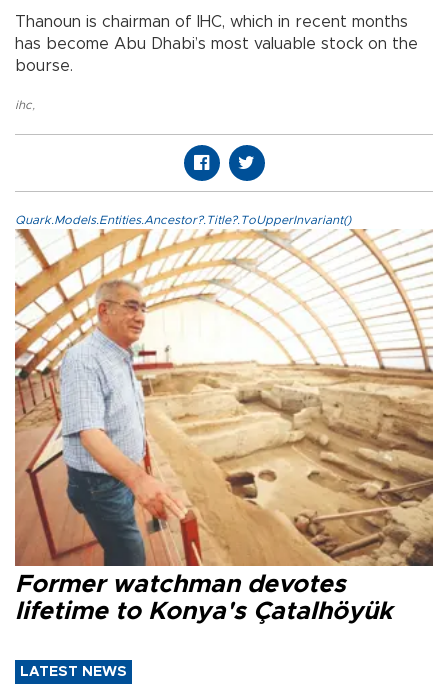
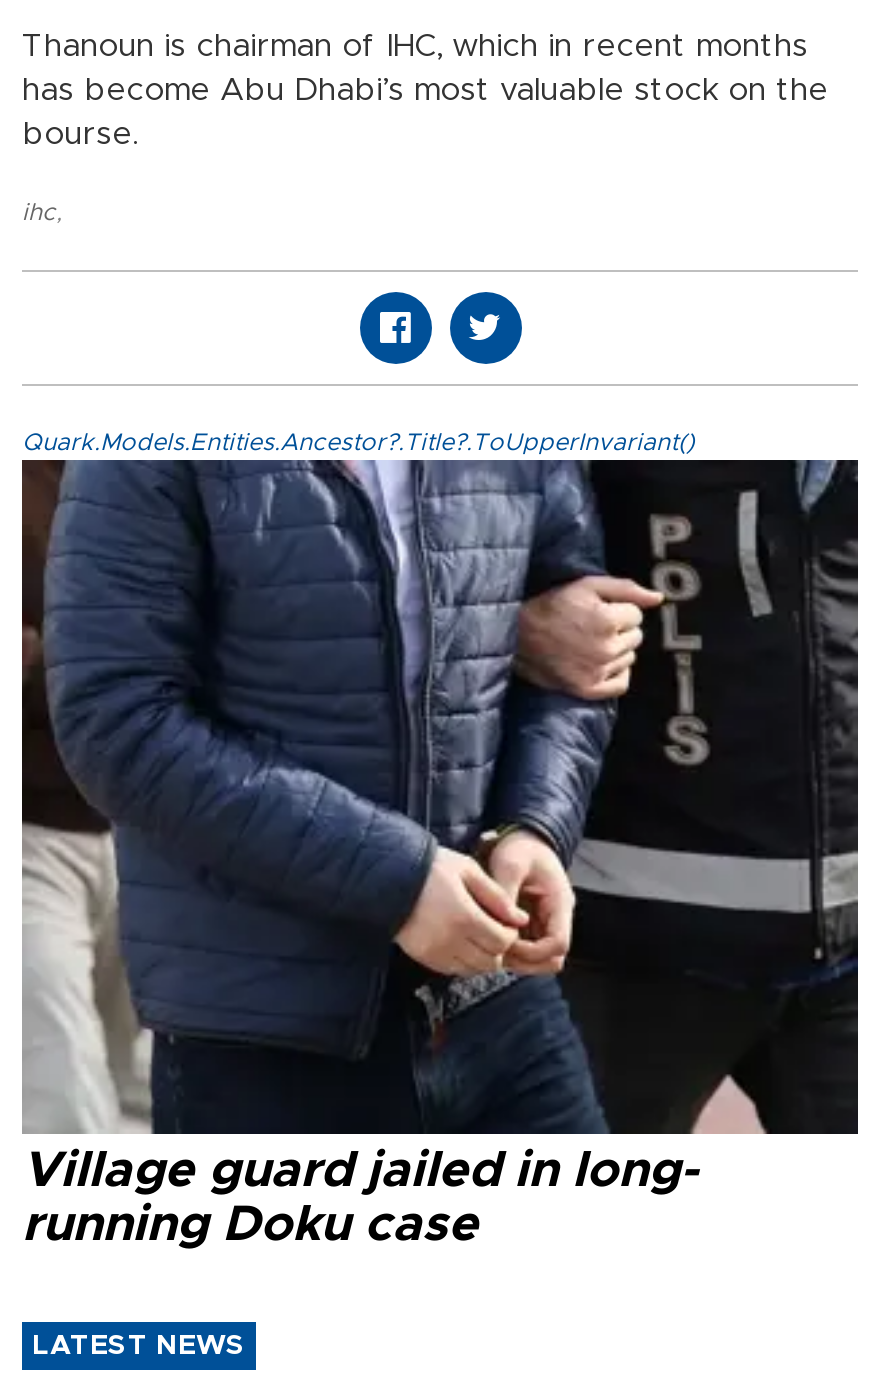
- [image]
- Former watchman devotes
- lifetime to Konya's Çatalhöyük
+ [image]
+ Village guard jailed in long-
+ running Doku case
